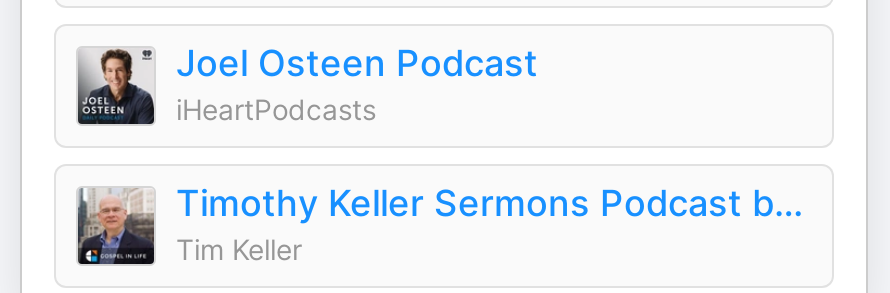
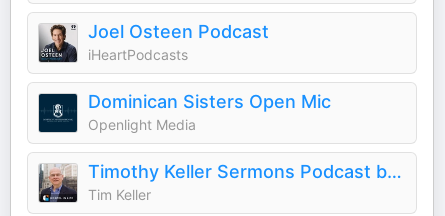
+ [image]
+ Dominican Sisters Open Mic
+ Openlight Media
